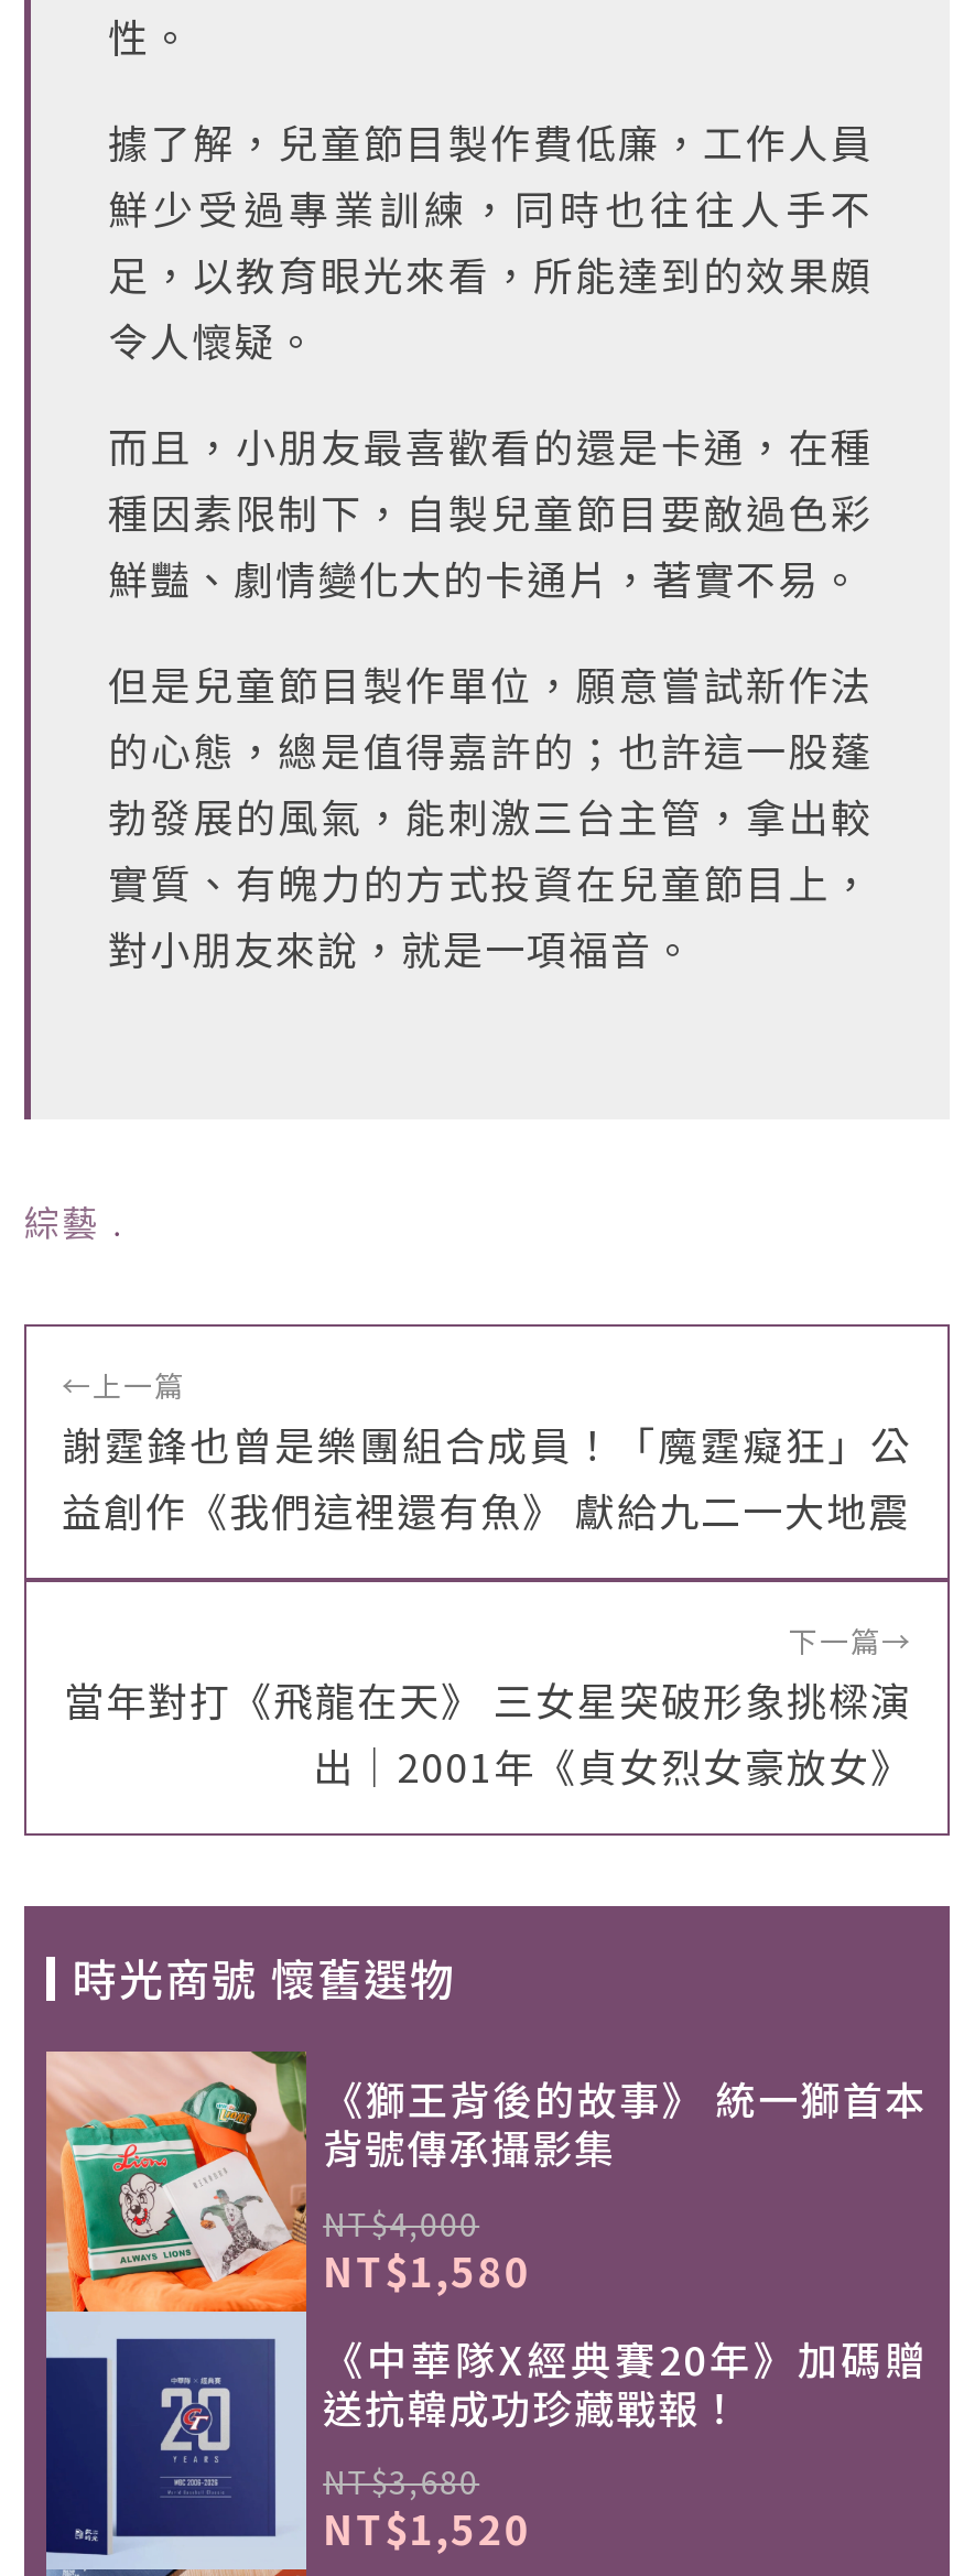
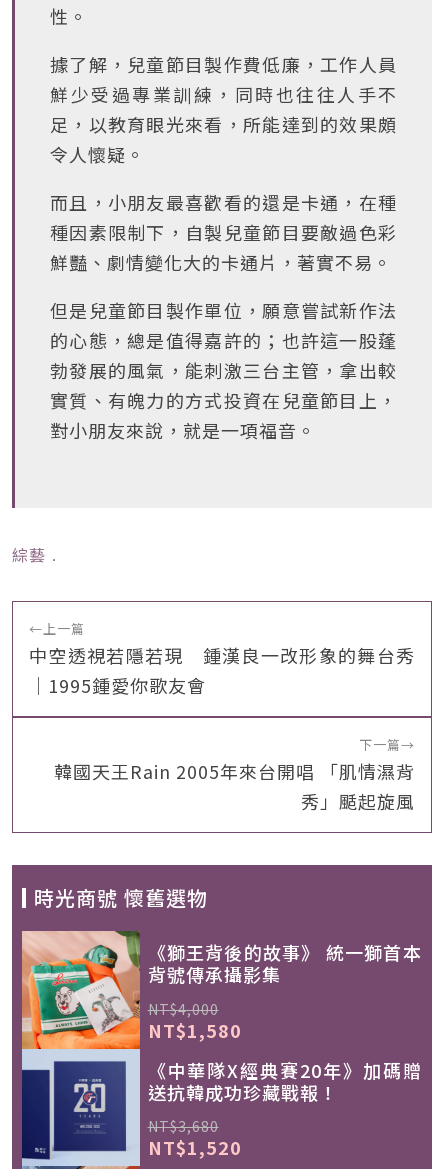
- 謝霆鋒也曾是樂團組合成員！「魔霆癡狂」公
- 益創作《我們這裡還有魚》 獻給九二一大地震
+ 中空透視若隱若現 鍾漢良一改形象的舞台秀
+ ｜1995鍾愛你歌友會

- 當年對打《飛龍在天》 三女星突破形象挑樑演
- 出｜2001年《貞女烈女豪放女》
+ 韓國天王Rain 2005年來台開唱 「肌情濕背
+ 秀」颳起旋風
